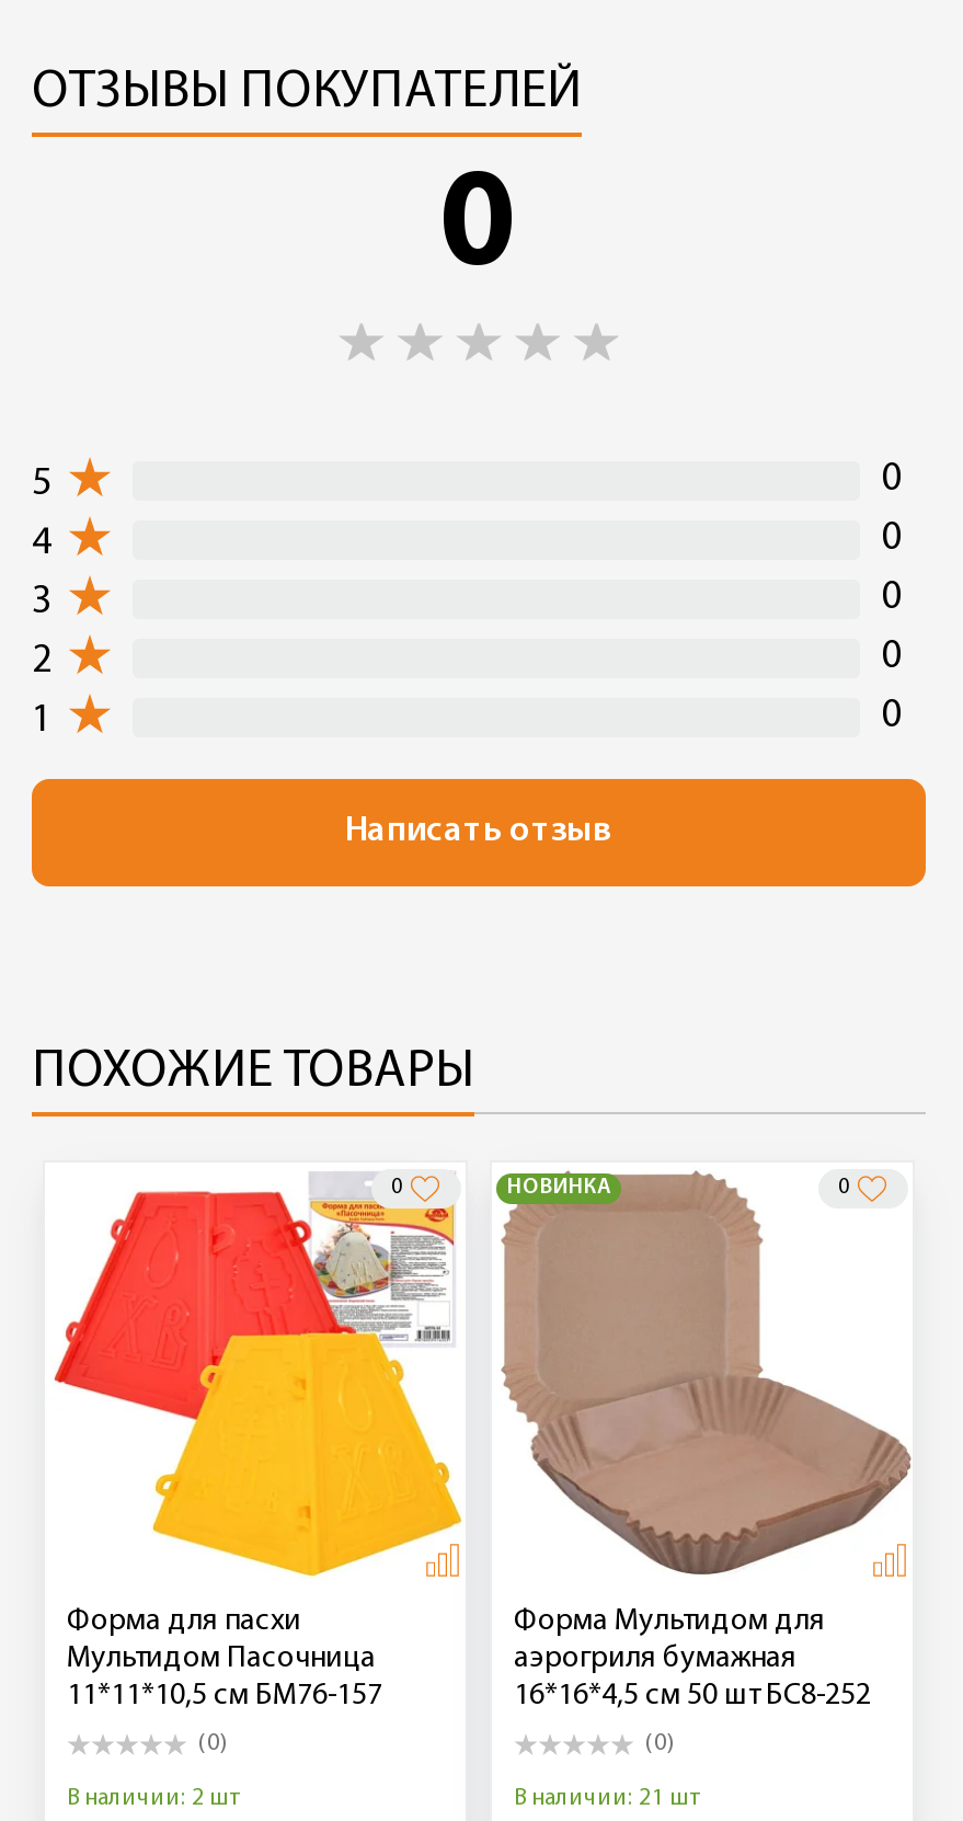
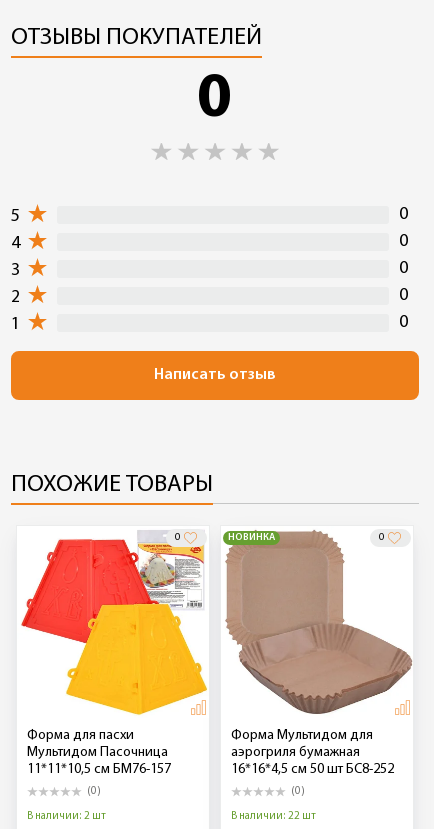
- В наличии: 21 шт
+ В наличии: 22 шт
